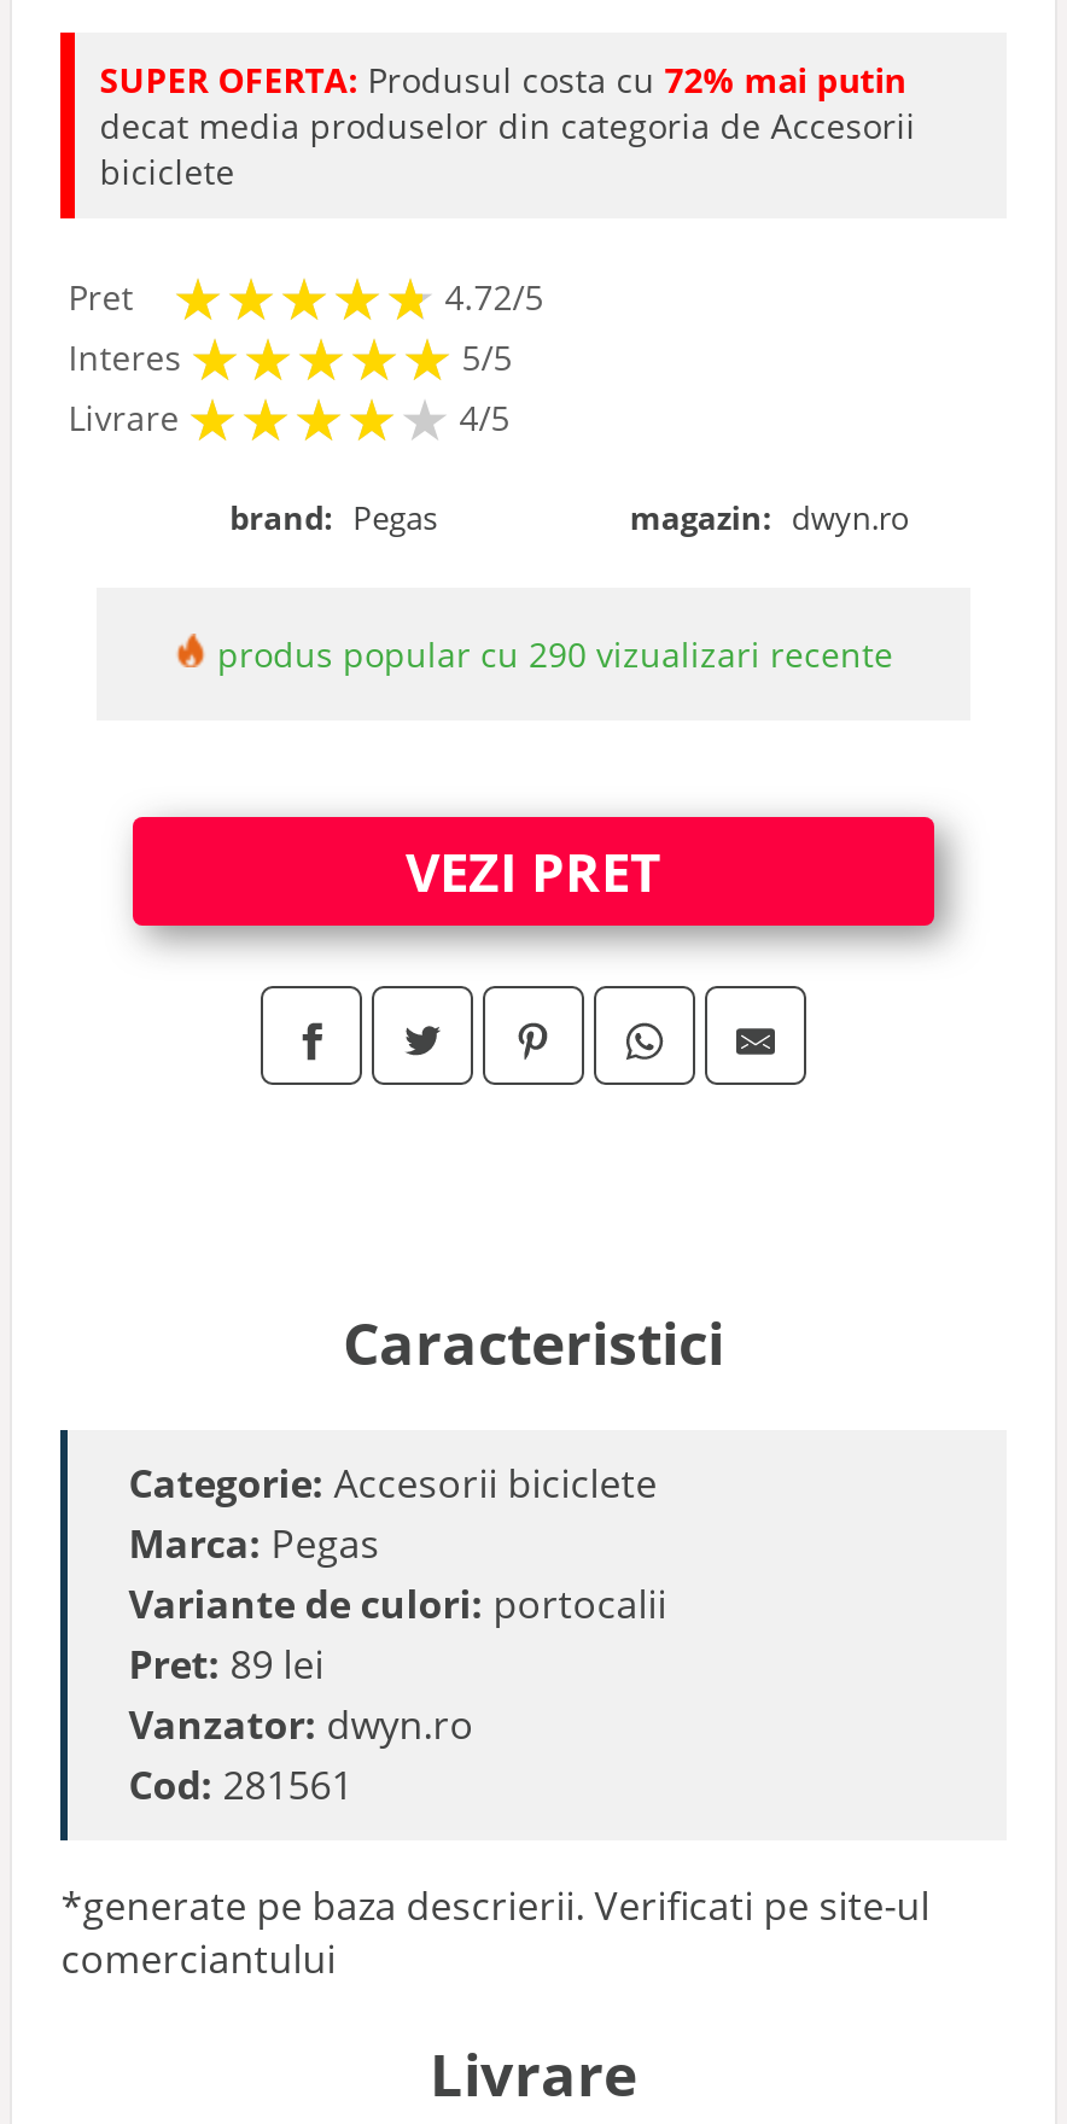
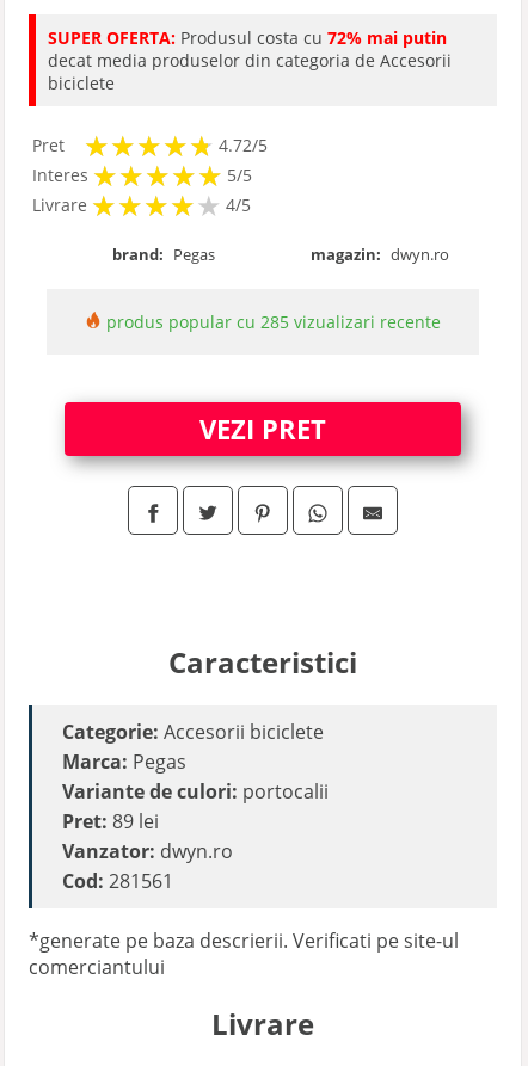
- produs popular cu 290 vizualizari recente
+ produs popular cu 285 vizualizari recente
